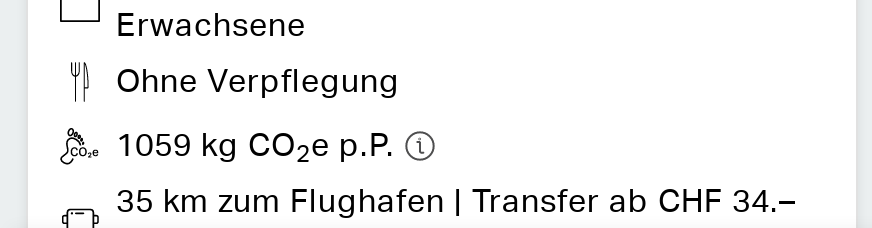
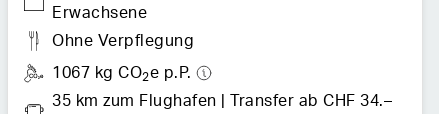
- 1059 kg CO2e p.P.
+ 1067 kg CO2e p.P.
